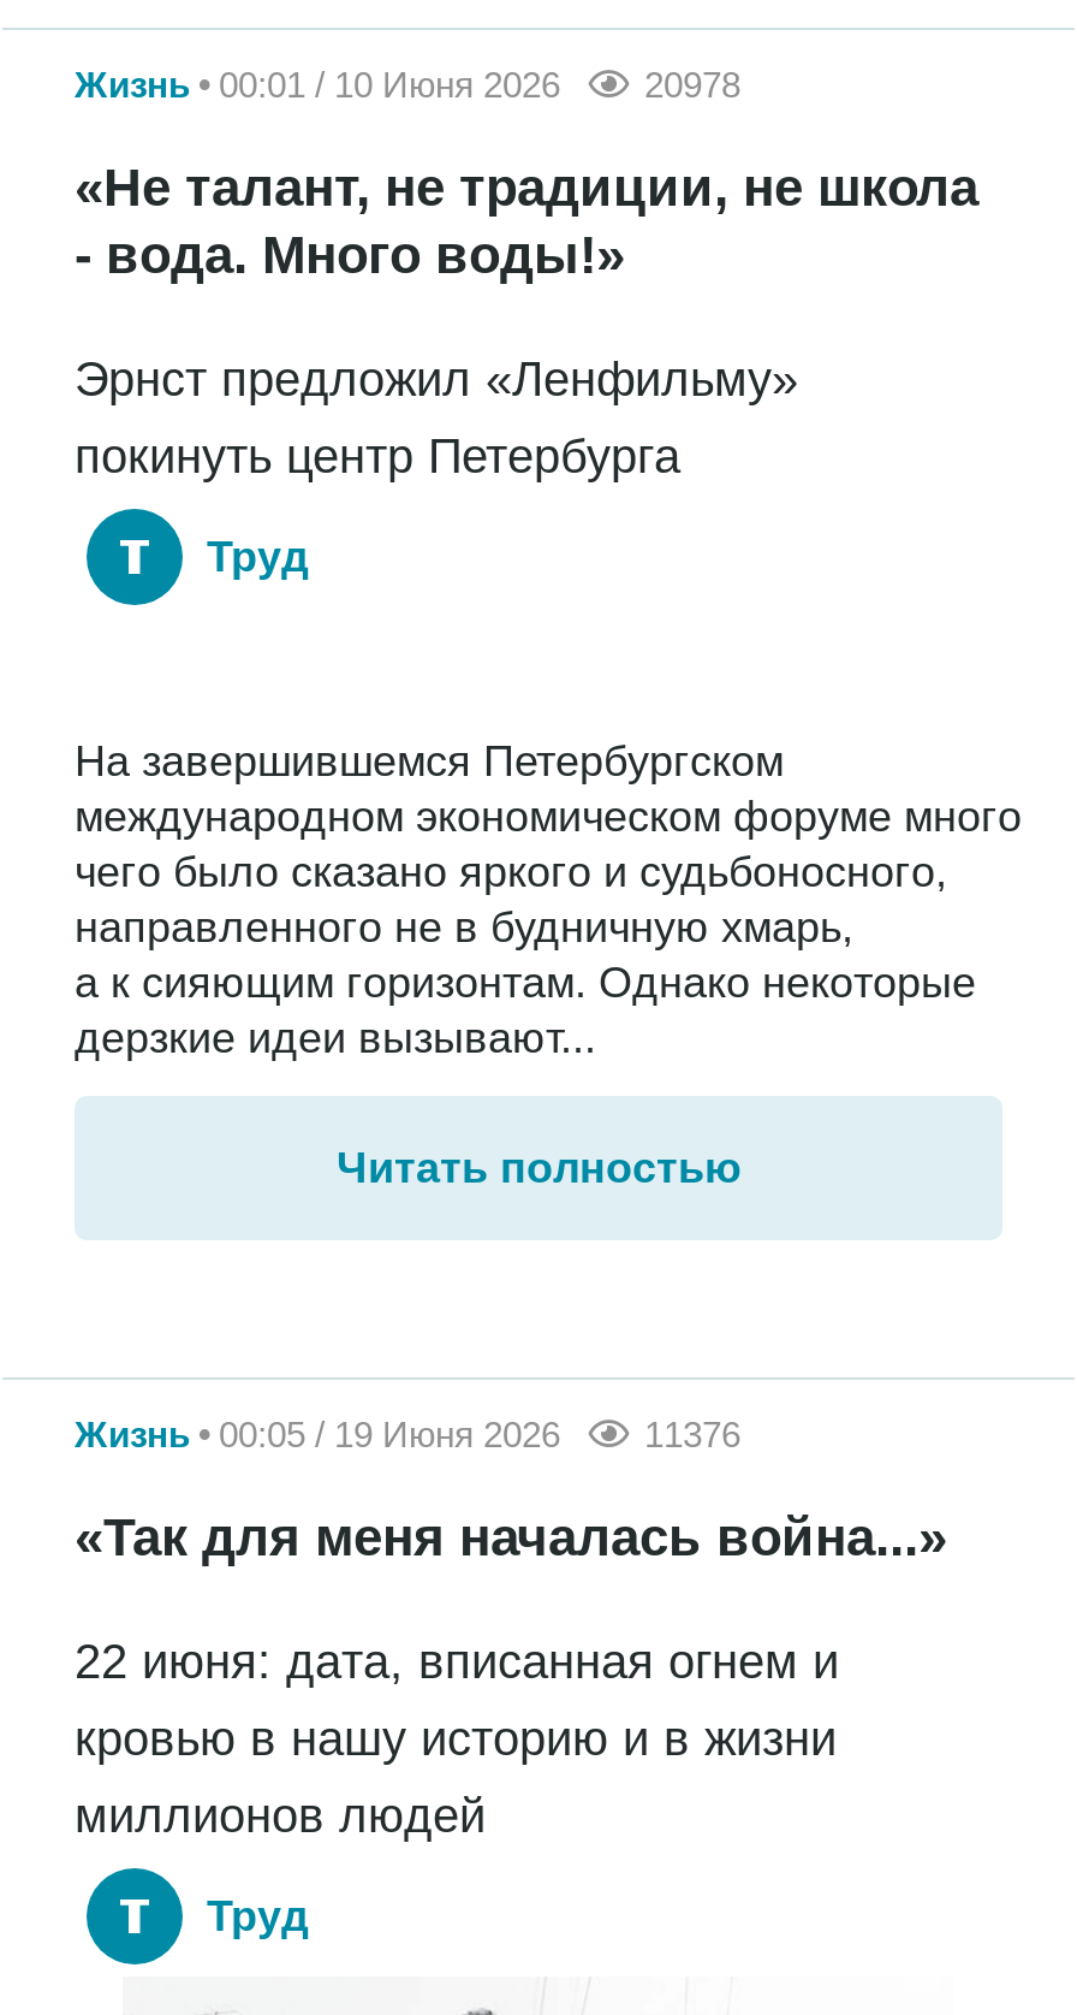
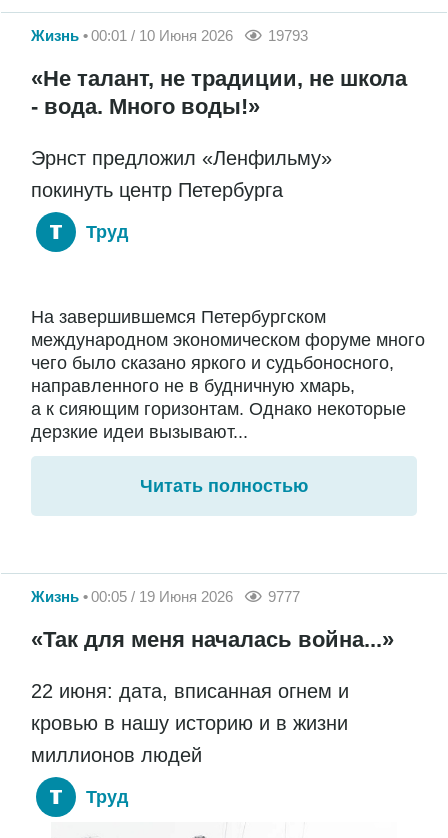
- 20978
+ 19793

- 11376
+ 9777
